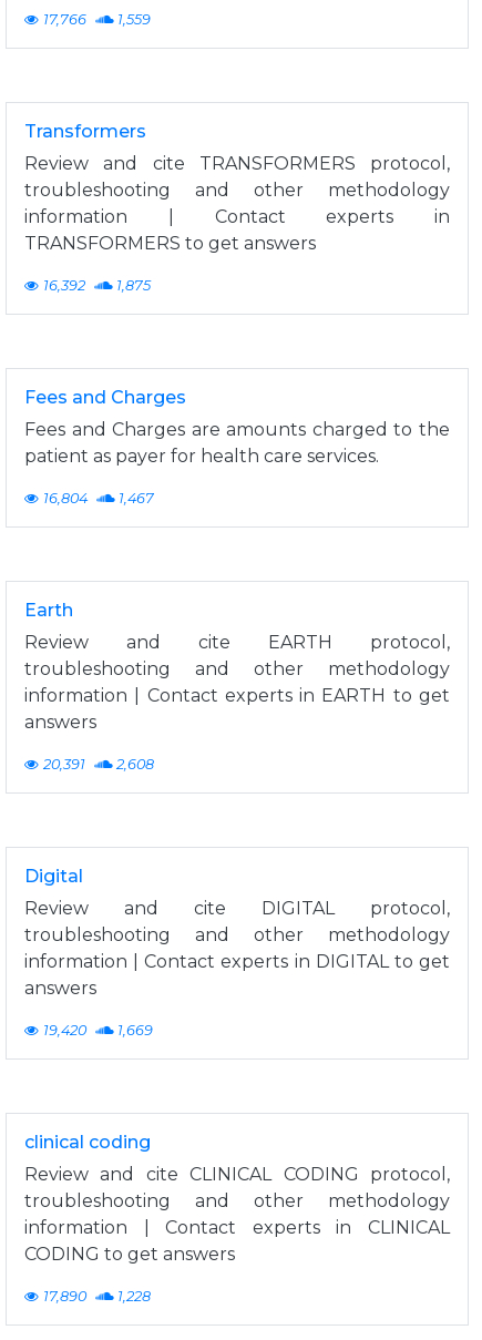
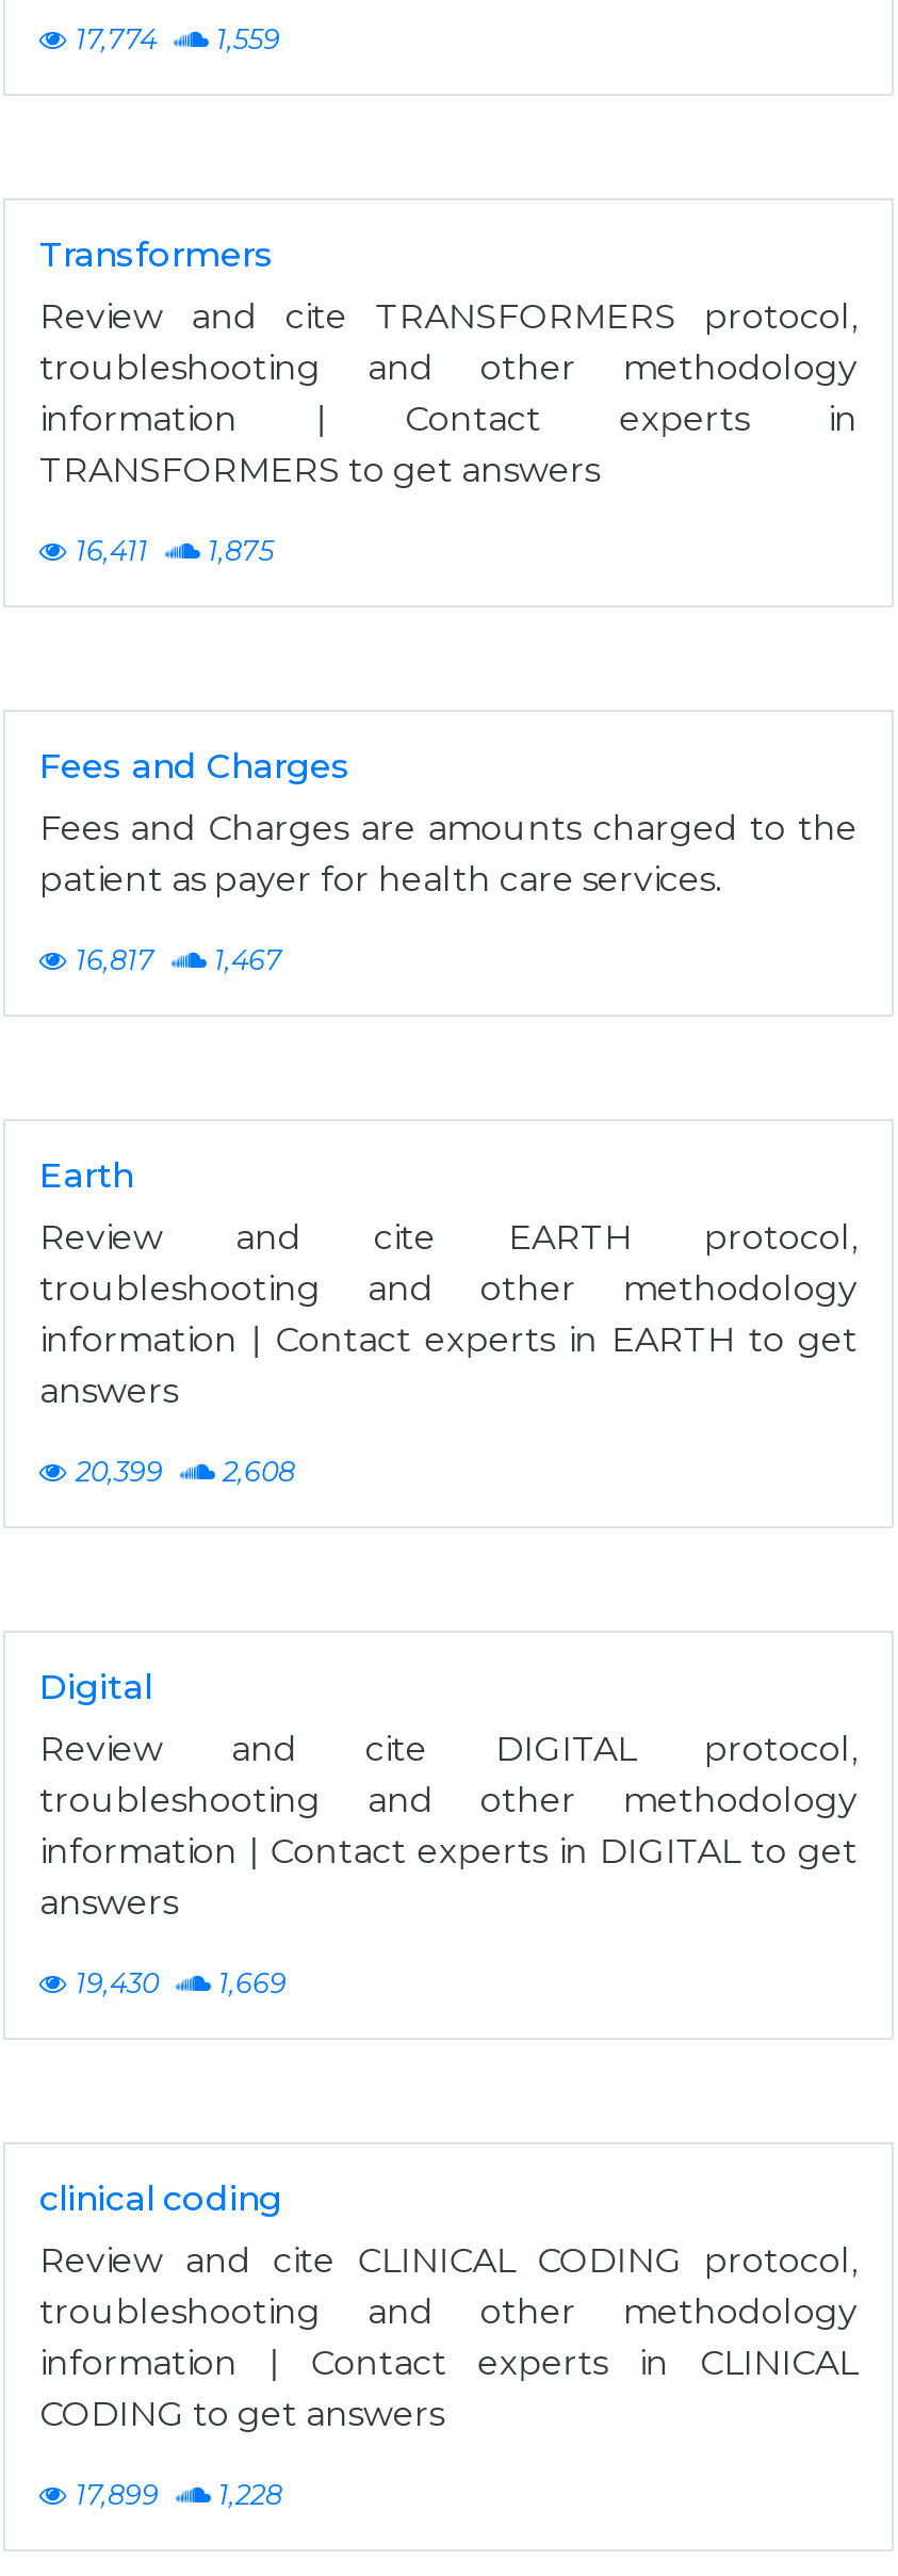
- 17,766 1,559
+ 17,774 1,559

- 16,392 1,875
+ 16,411 1,875

- 16,804 1,467
+ 16,817 1,467

- 20,391 2,608
+ 20,399 2,608

- 19,420 1,669
+ 19,430 1,669

- 17,890 1,228
+ 17,899 1,228
